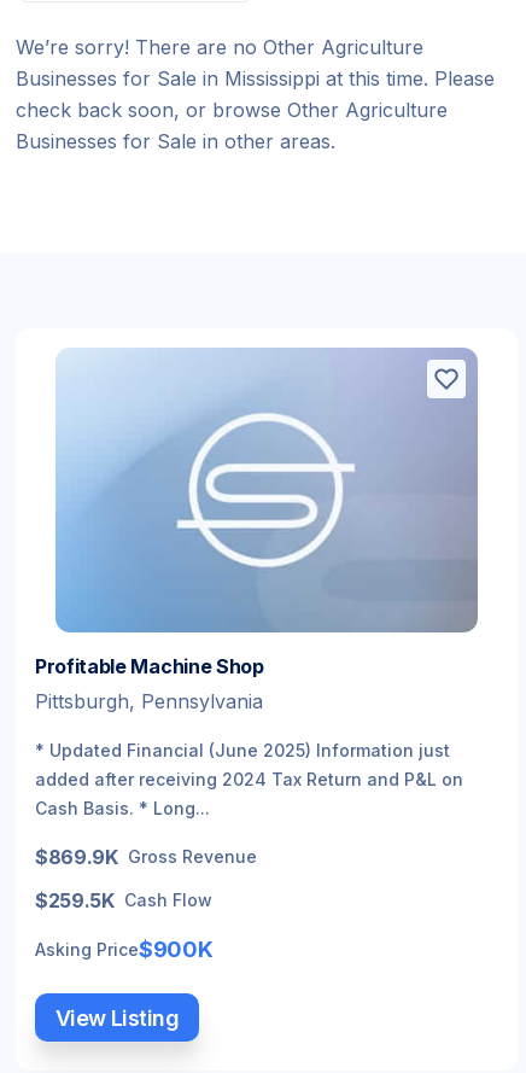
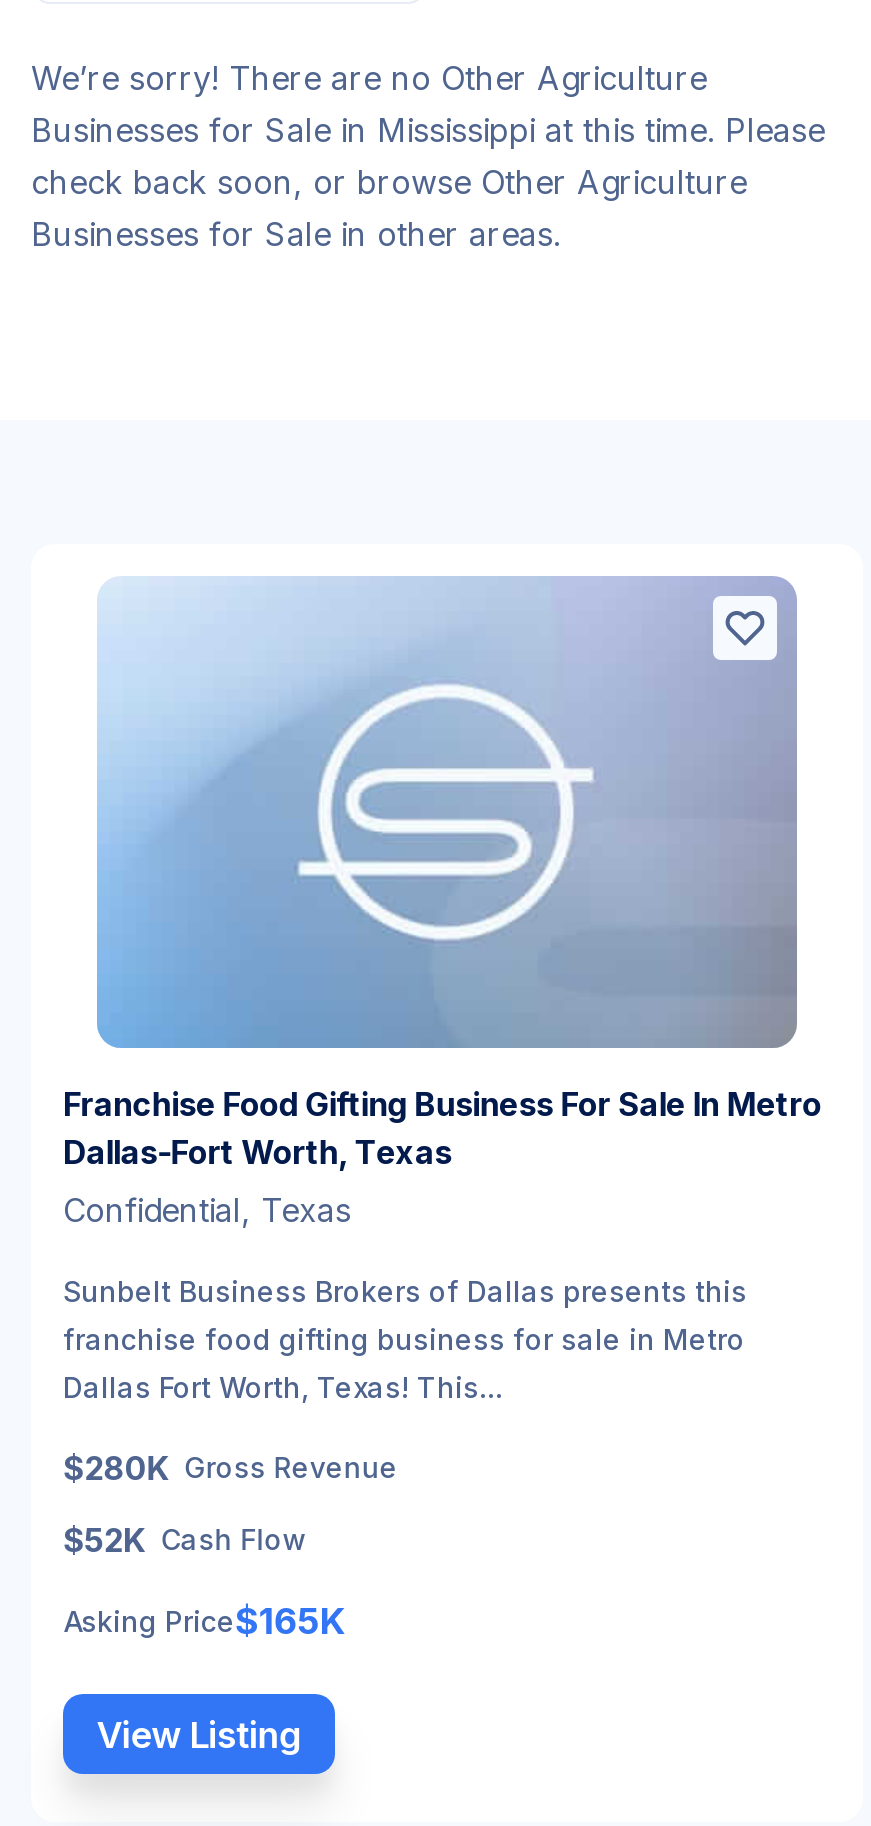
- Profitable Machine Shop
- Pittsburgh, Pennsylvania
+ Franchise Food Gifting Business For Sale In Metro
+ Dallas-Fort Worth, Texas
+ Confidential, Texas

- * Updated Financial (June 2025) Information just
- added after receiving 2024 Tax Return and P&L on
- Cash Basis. * Long...
+ Sunbelt Business Brokers of Dallas presents this
+ franchise food gifting business for sale in Metro
+ Dallas Fort Worth, Texas! This...

- $869.9K Gross Revenue
+ $280K Gross Revenue

- $259.5K Cash Flow
+ $52K Cash Flow

- Asking Price$900K
+ Asking Price$165K
